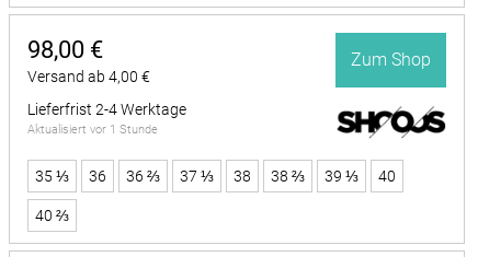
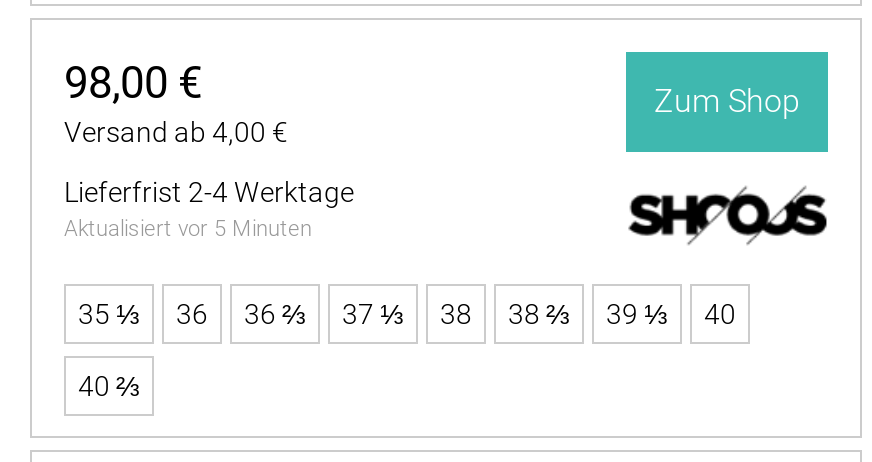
- Aktualisiert vor 1 Stunde
+ Aktualisiert vor 5 Minuten
